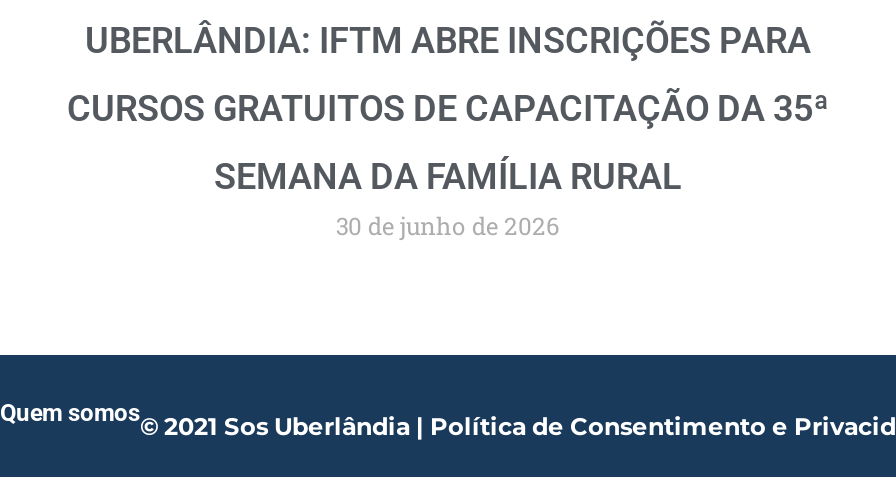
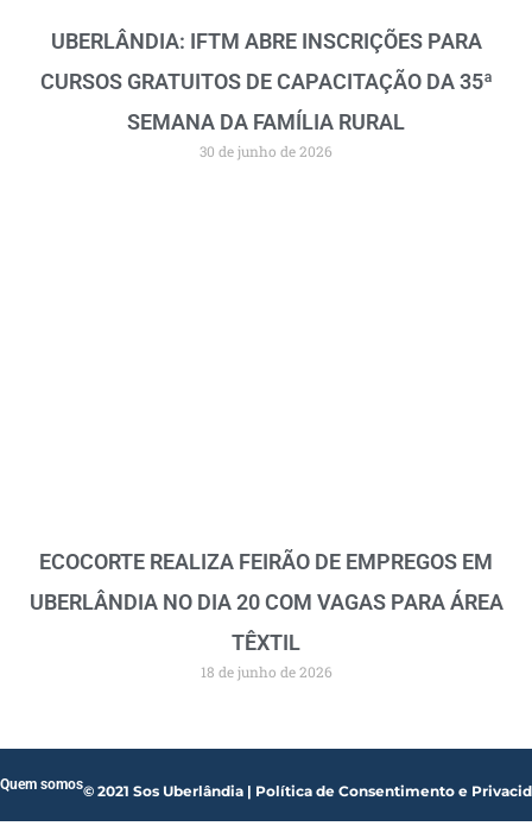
+ ECOCORTE REALIZA FEIRÃO DE EMPREGOS EM
+ UBERLÂNDIA NO DIA 20 COM VAGAS PARA ÁREA
+ TÊXTIL
+ 18 de junho de 2026
